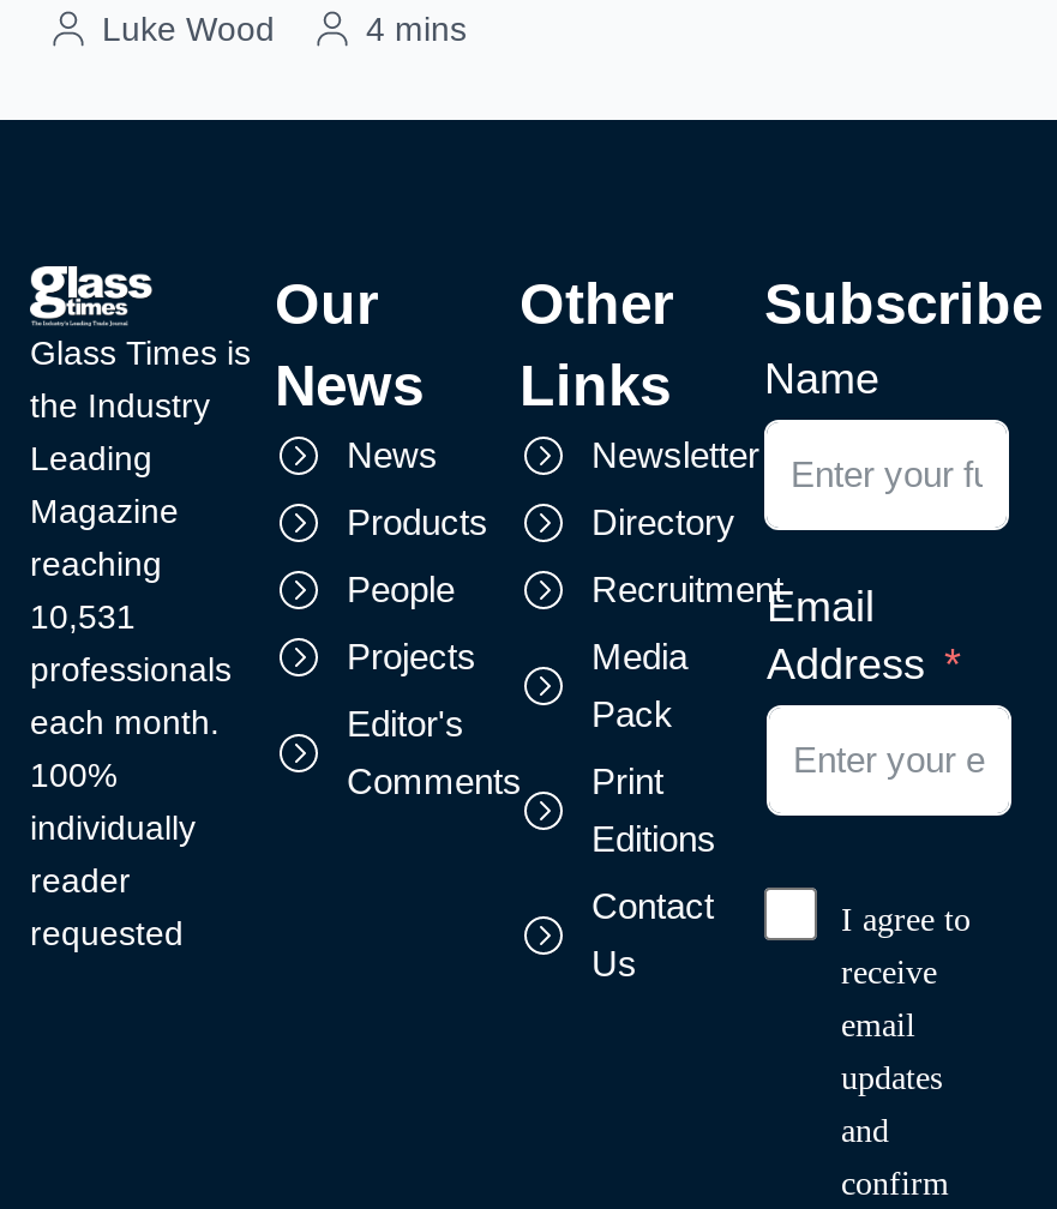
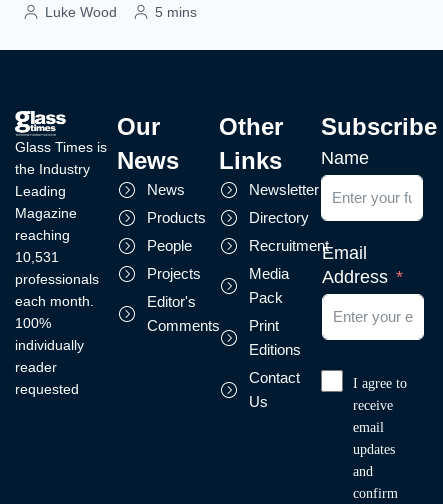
- 4 mins
+ 5 mins
